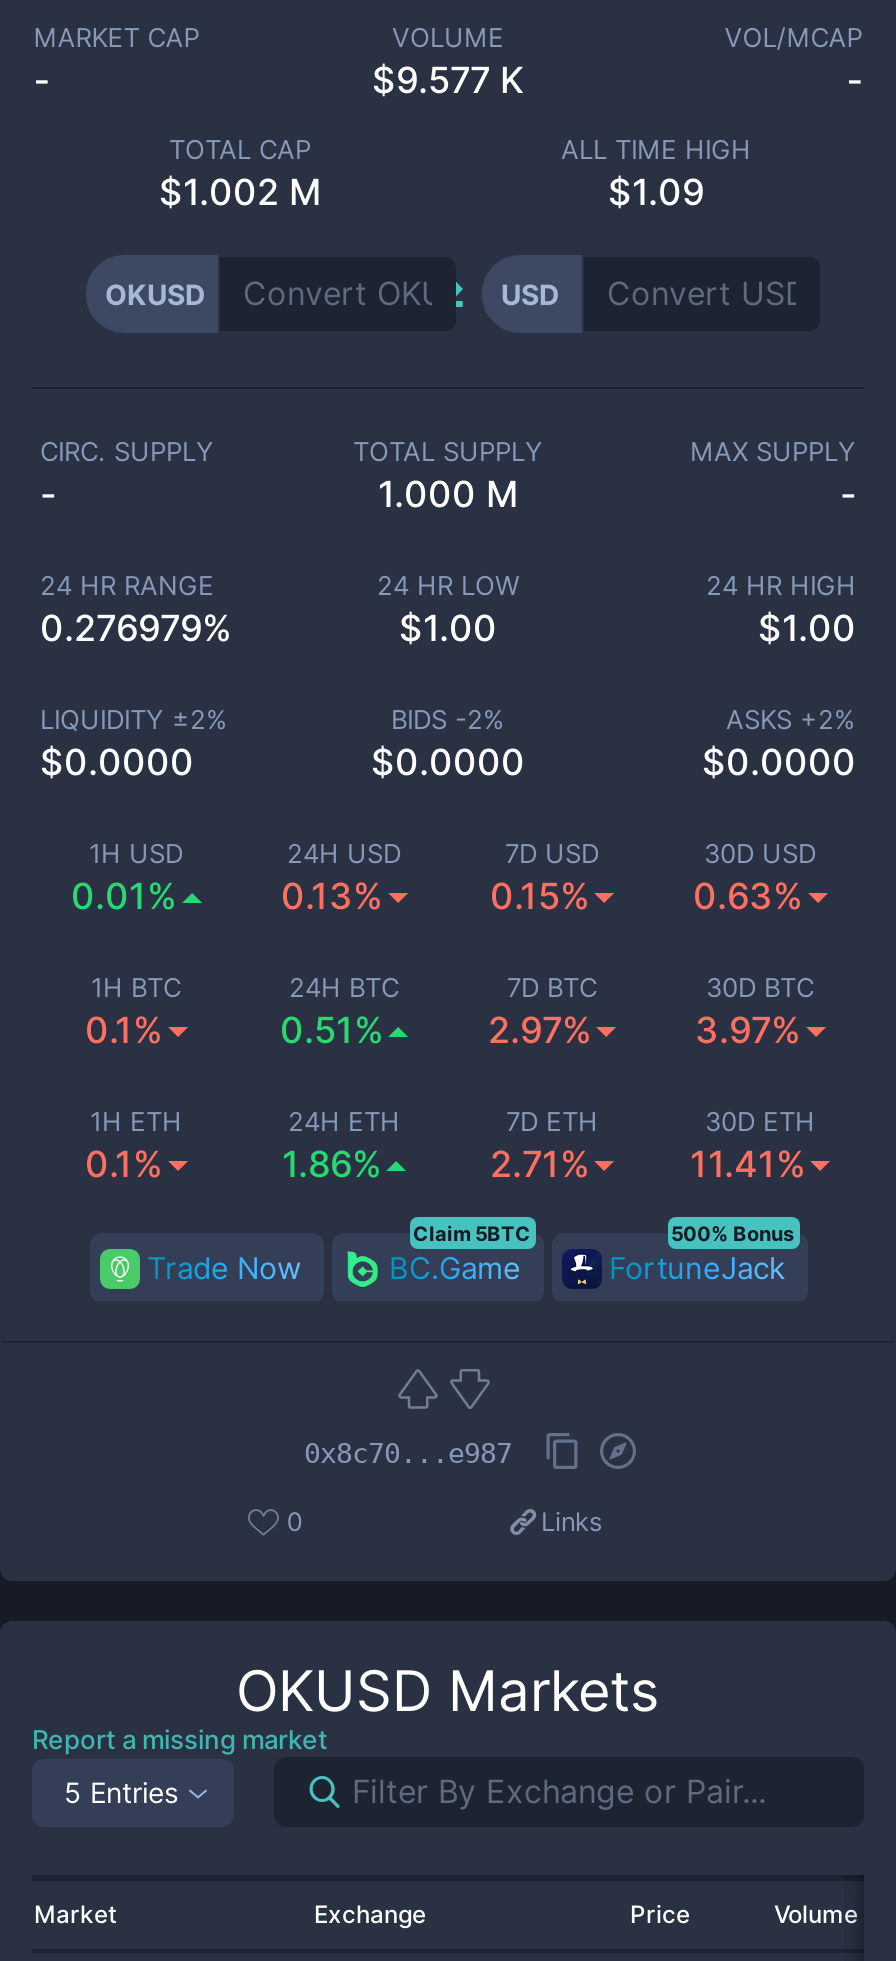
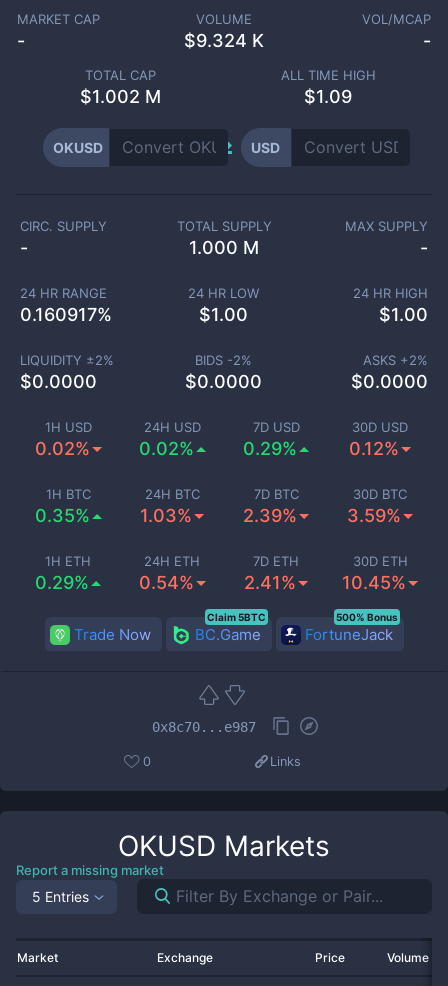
- $9.577 K
+ $9.324 K

- 0.276979%
+ 0.160917%

- 0.01%
+ 0.02%

- 0.13%
+ 0.02%

- 0.15%
+ 0.29%

- 0.63%
+ 0.12%

- 0.1%
+ 0.35%

- 0.51%
+ 1.03%

- 2.97%
+ 2.39%

- 3.97%
+ 3.59%

- 0.1%
+ 0.29%

- 1.86%
+ 0.54%

- 2.71%
+ 2.41%

- 11.41%
+ 10.45%
